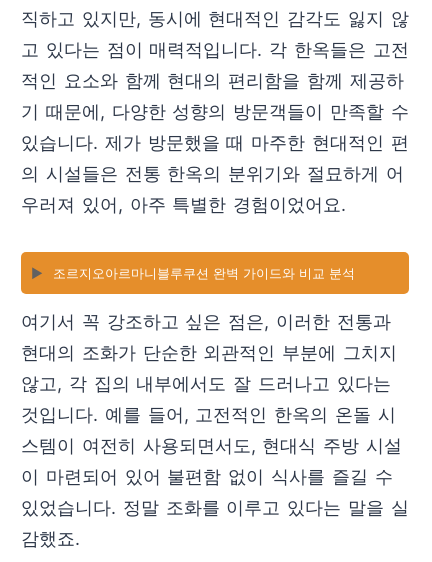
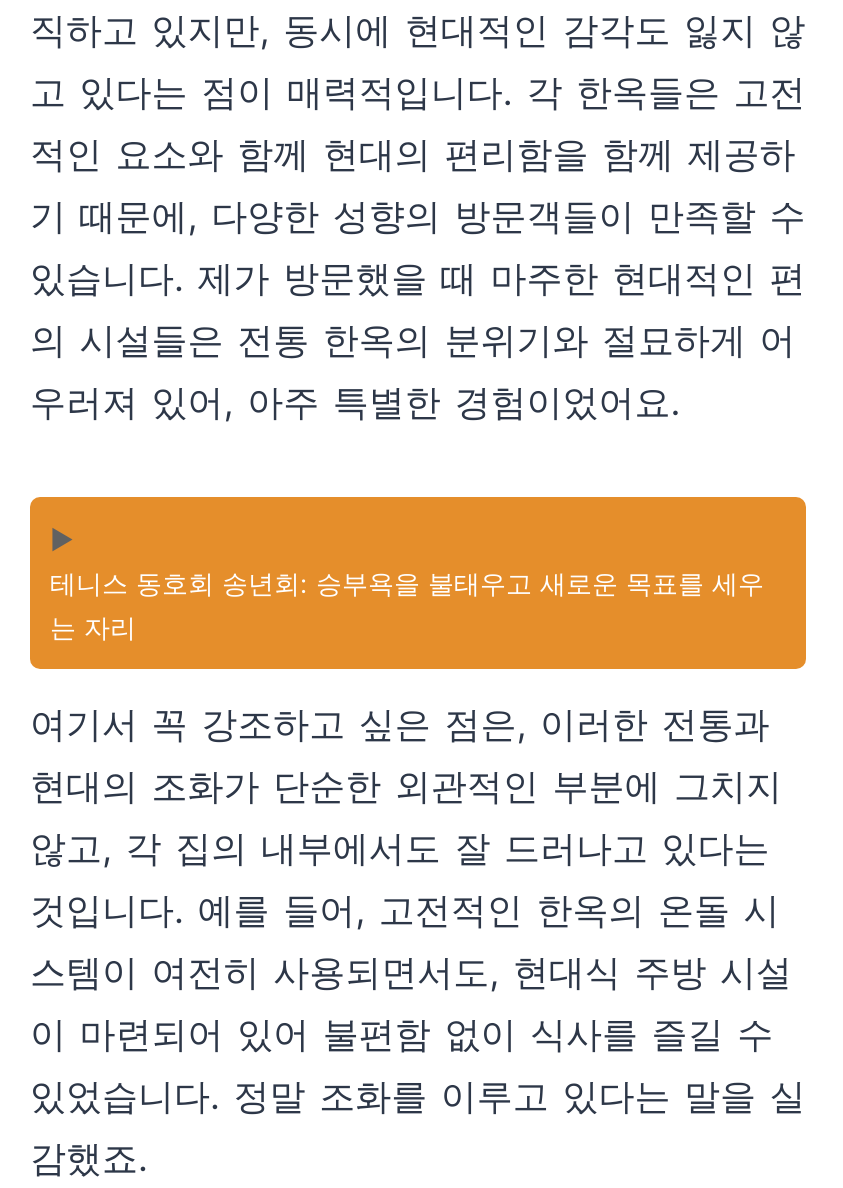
- 조르지오아르마니블루쿠션 완벽 가이드와 비교 분석
+ 테니스 동호회 송년회: 승부욕을 불태우고 새로운 목표를 세우
+ 는 자리
